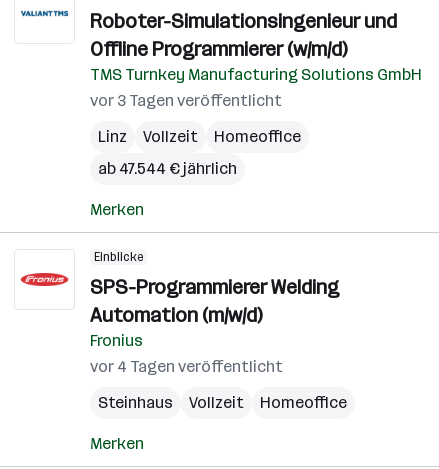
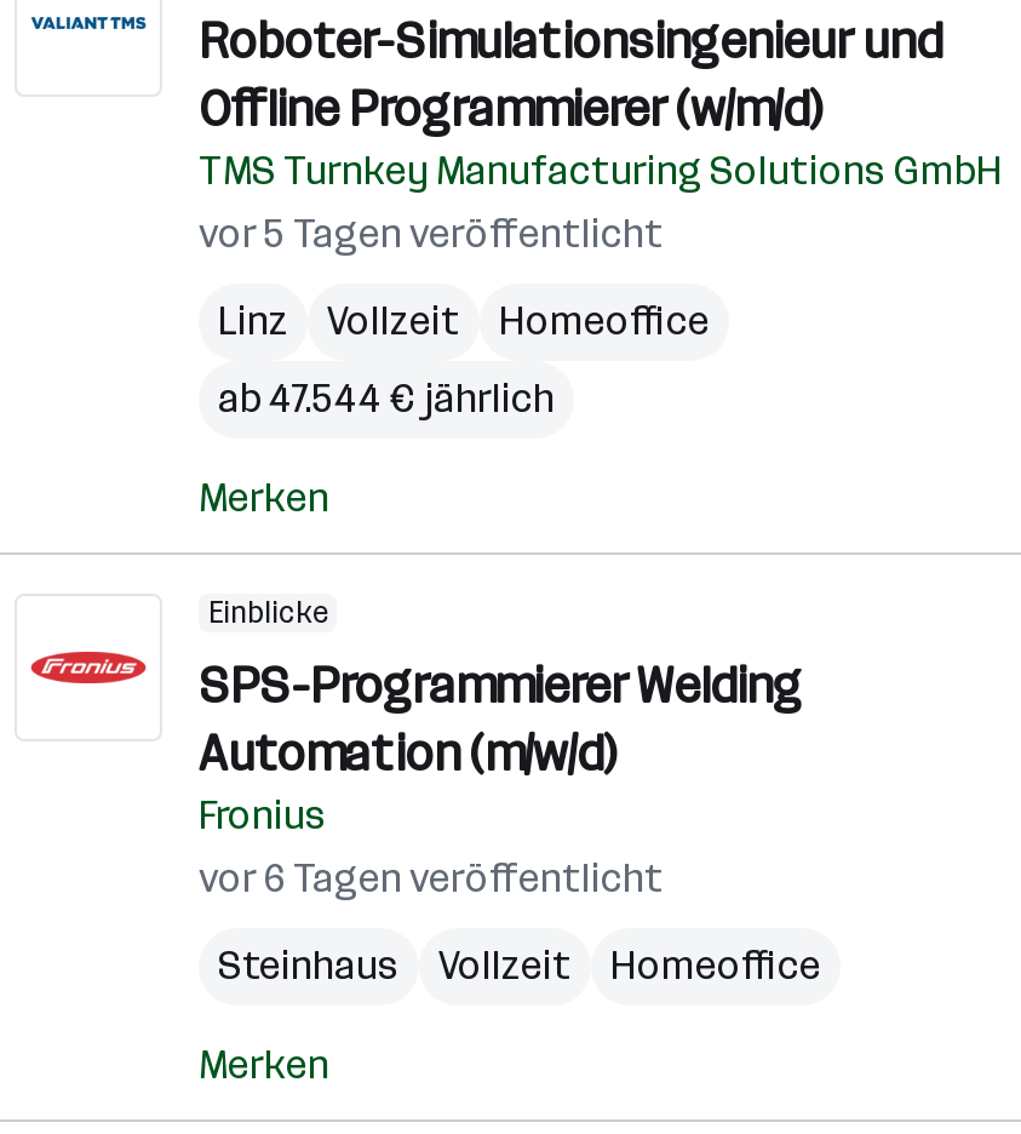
- vor 3 Tagen veröffentlicht
+ vor 5 Tagen veröffentlicht

- vor 4 Tagen veröffentlicht
+ vor 6 Tagen veröffentlicht
